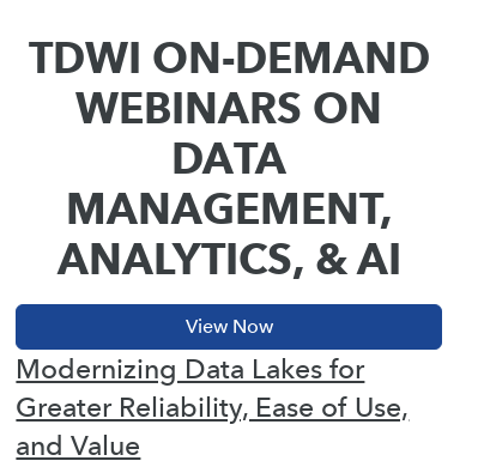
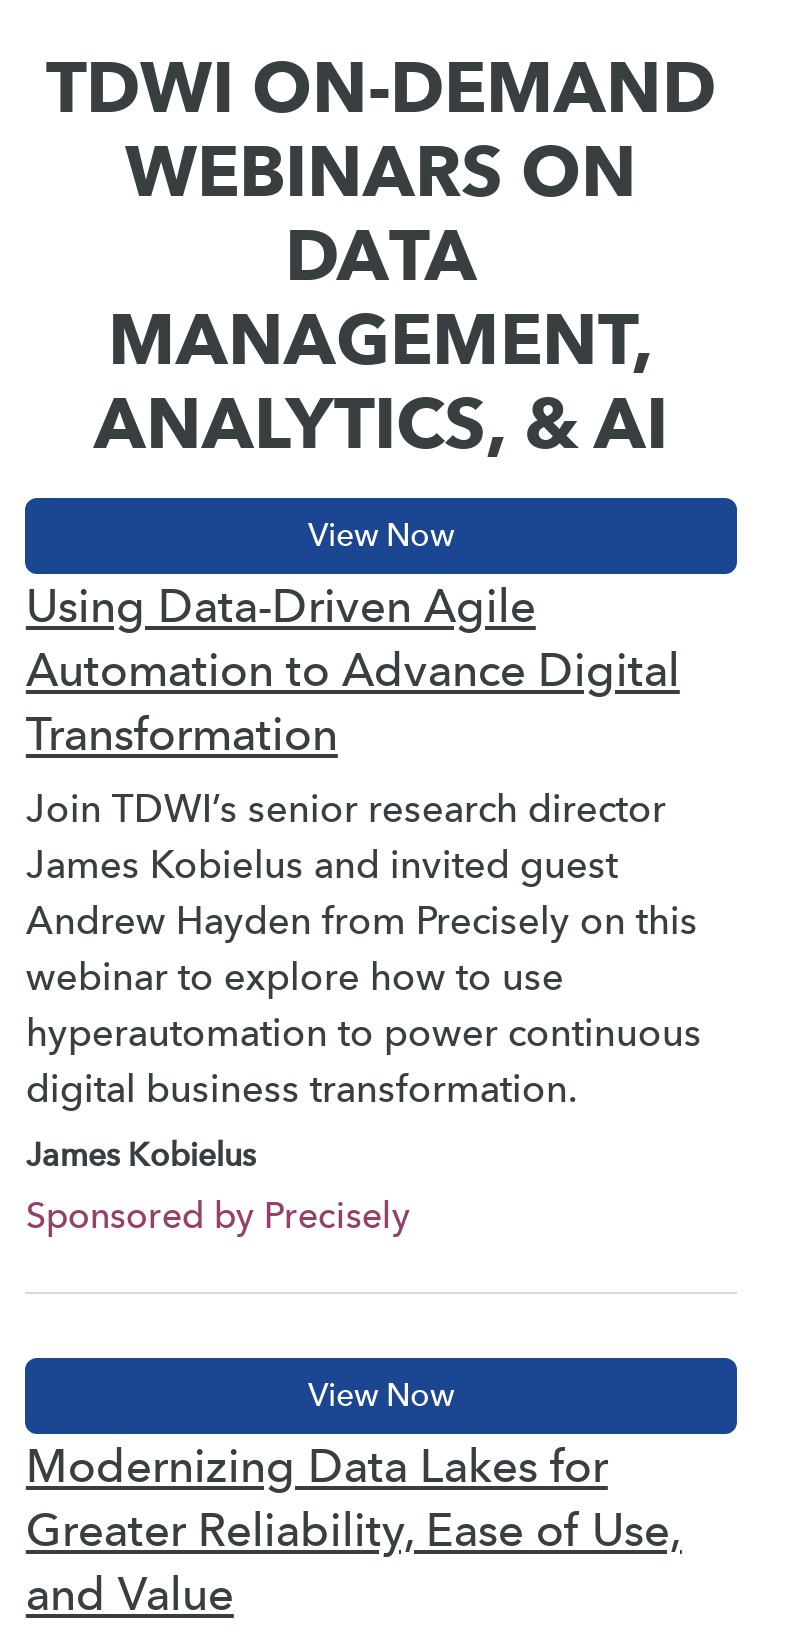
+ Using Data-Driven Agile
+ Automation to Advance Digital
+ Transformation
+ Join TDWI’s senior research director
+ James Kobielus and invited guest
+ Andrew Hayden from Precisely on this
+ webinar to explore how to use
+ hyperautomation to power continuous
+ digital business transformation.
+ James Kobielus
+ Sponsored by Precisely
